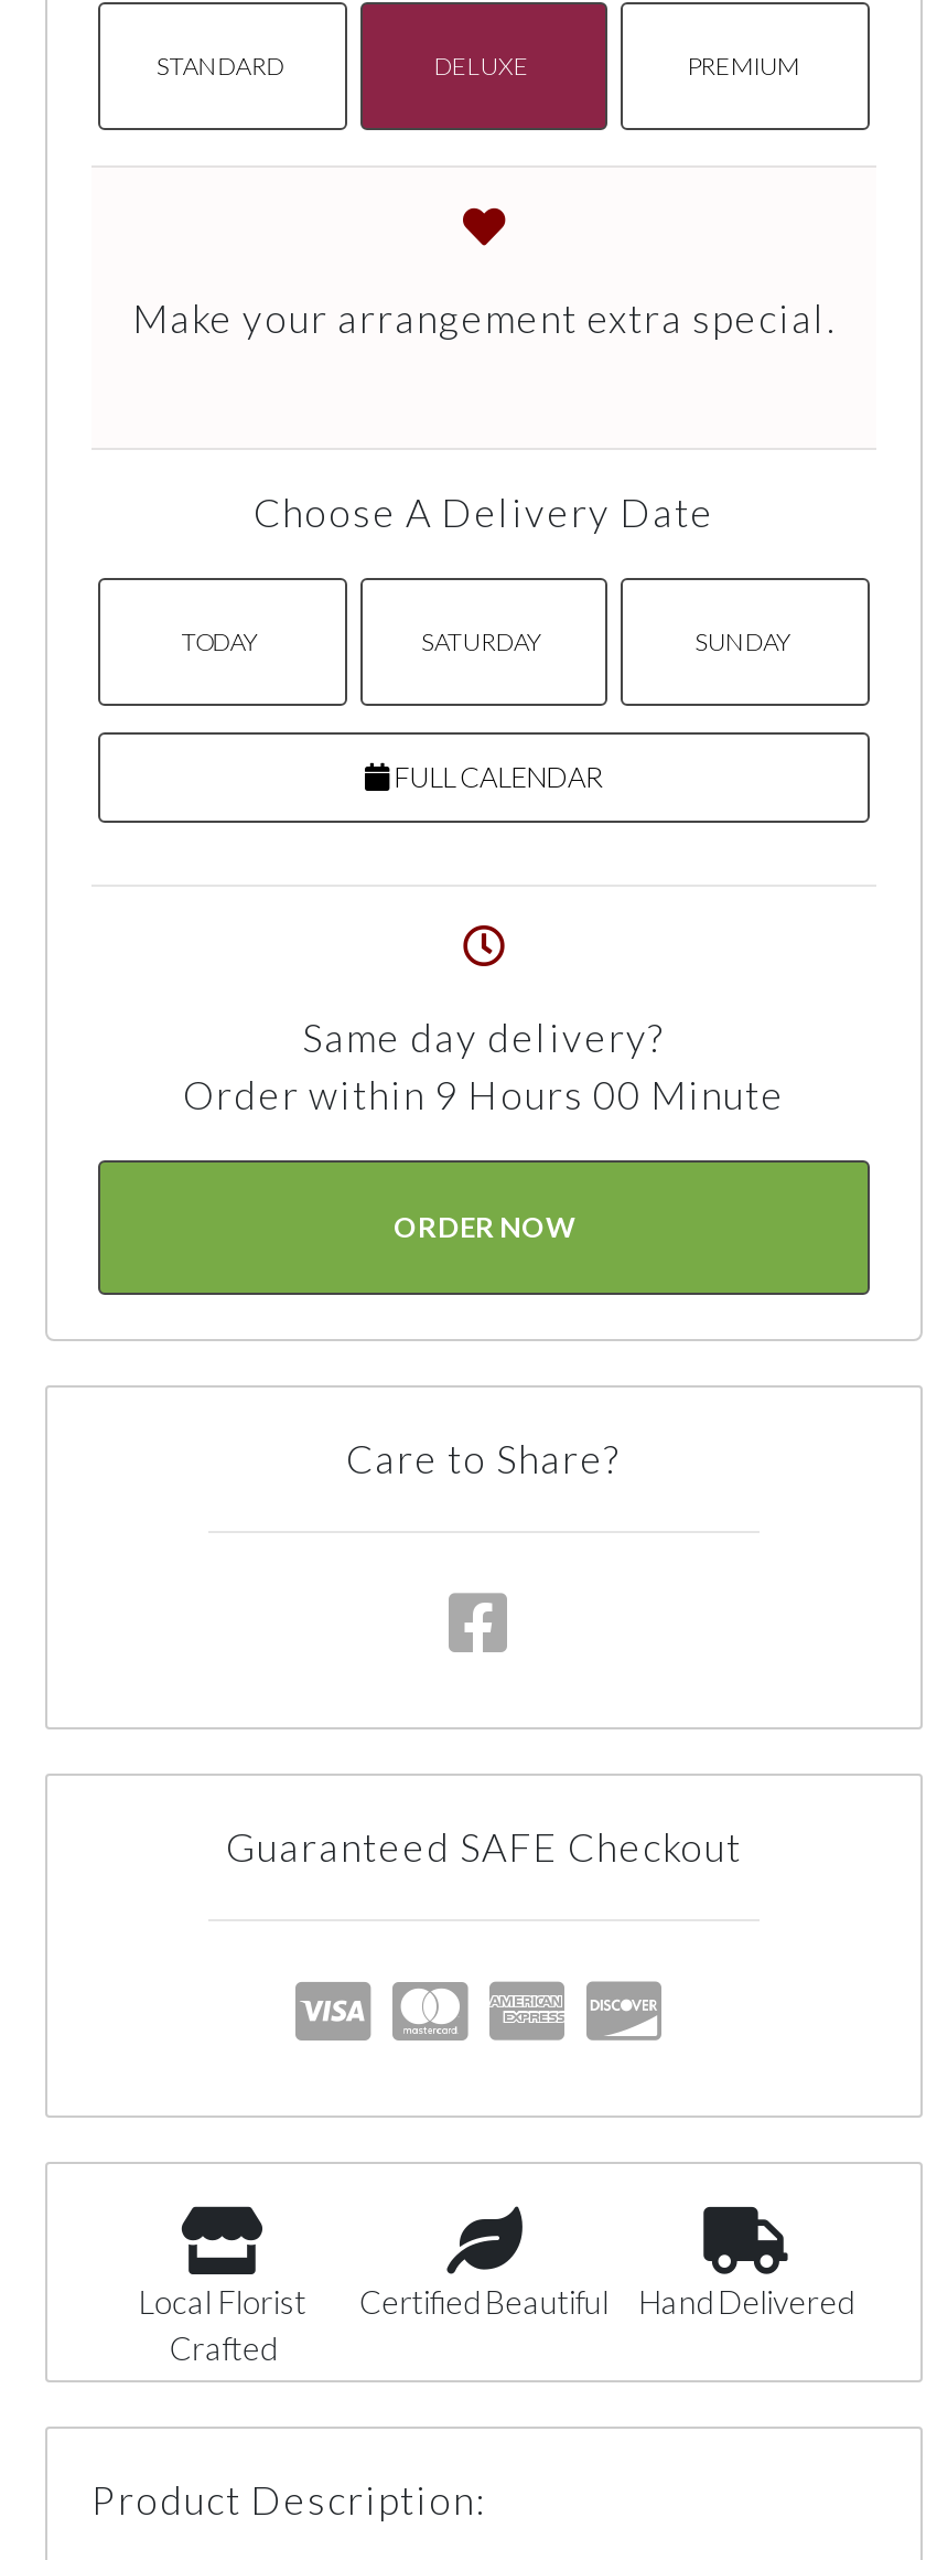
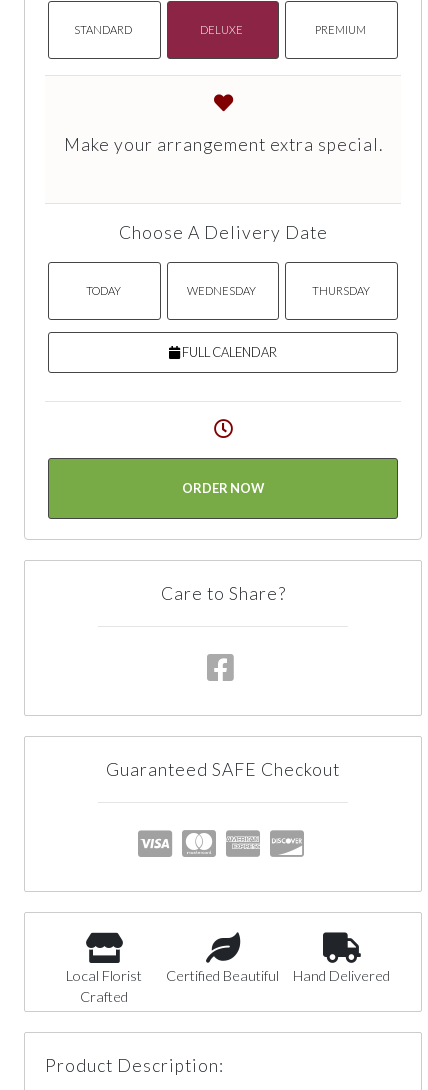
- SATURDAY
- SUNDAY
+ WEDNESDAY
+ THURSDAY

- Same day delivery?
- Order within 9 Hours 00 Minute
